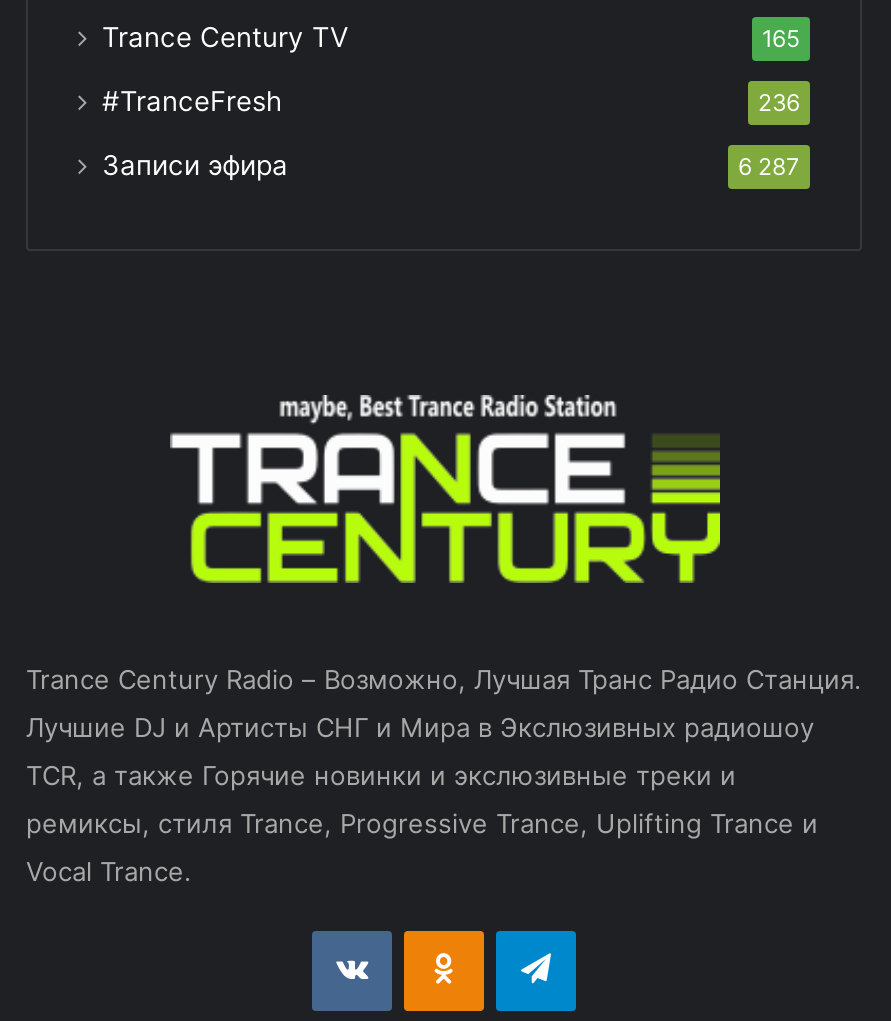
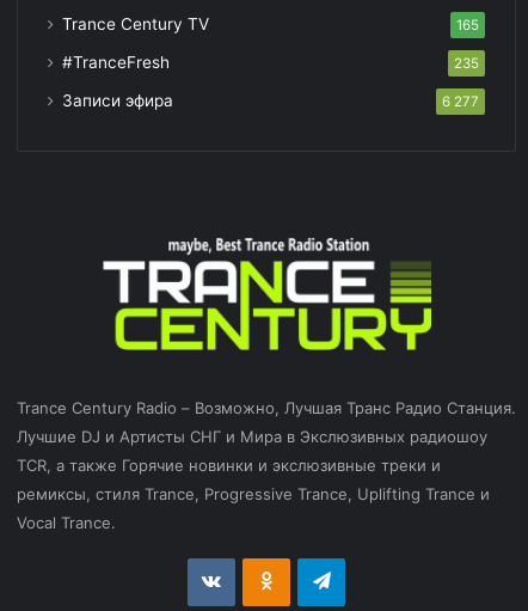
- 236
+ 235

- 6 287
+ 6 277
